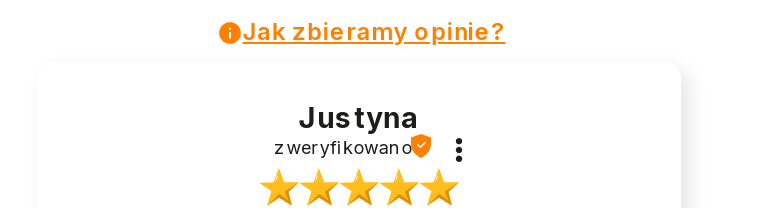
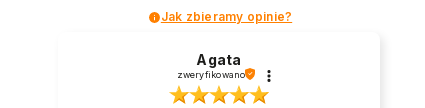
- Justyna
+ Agata
